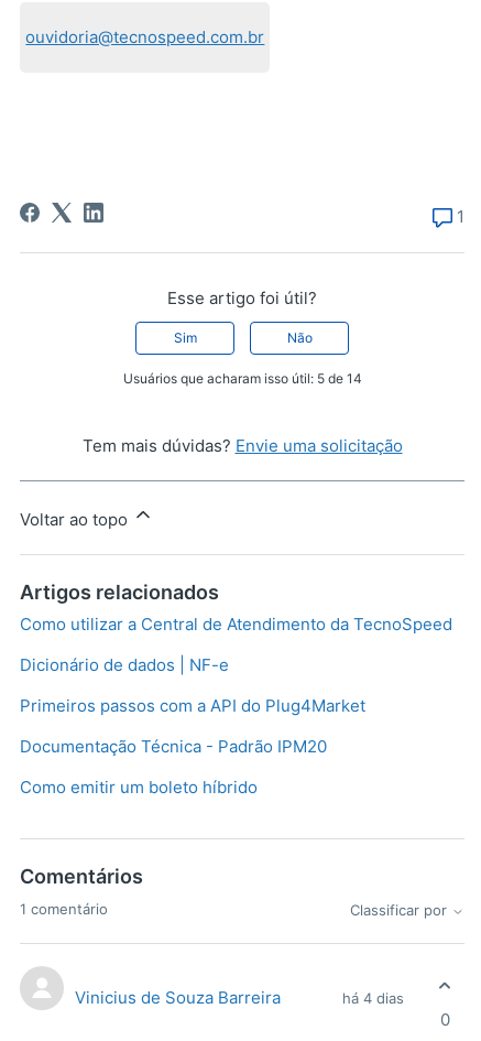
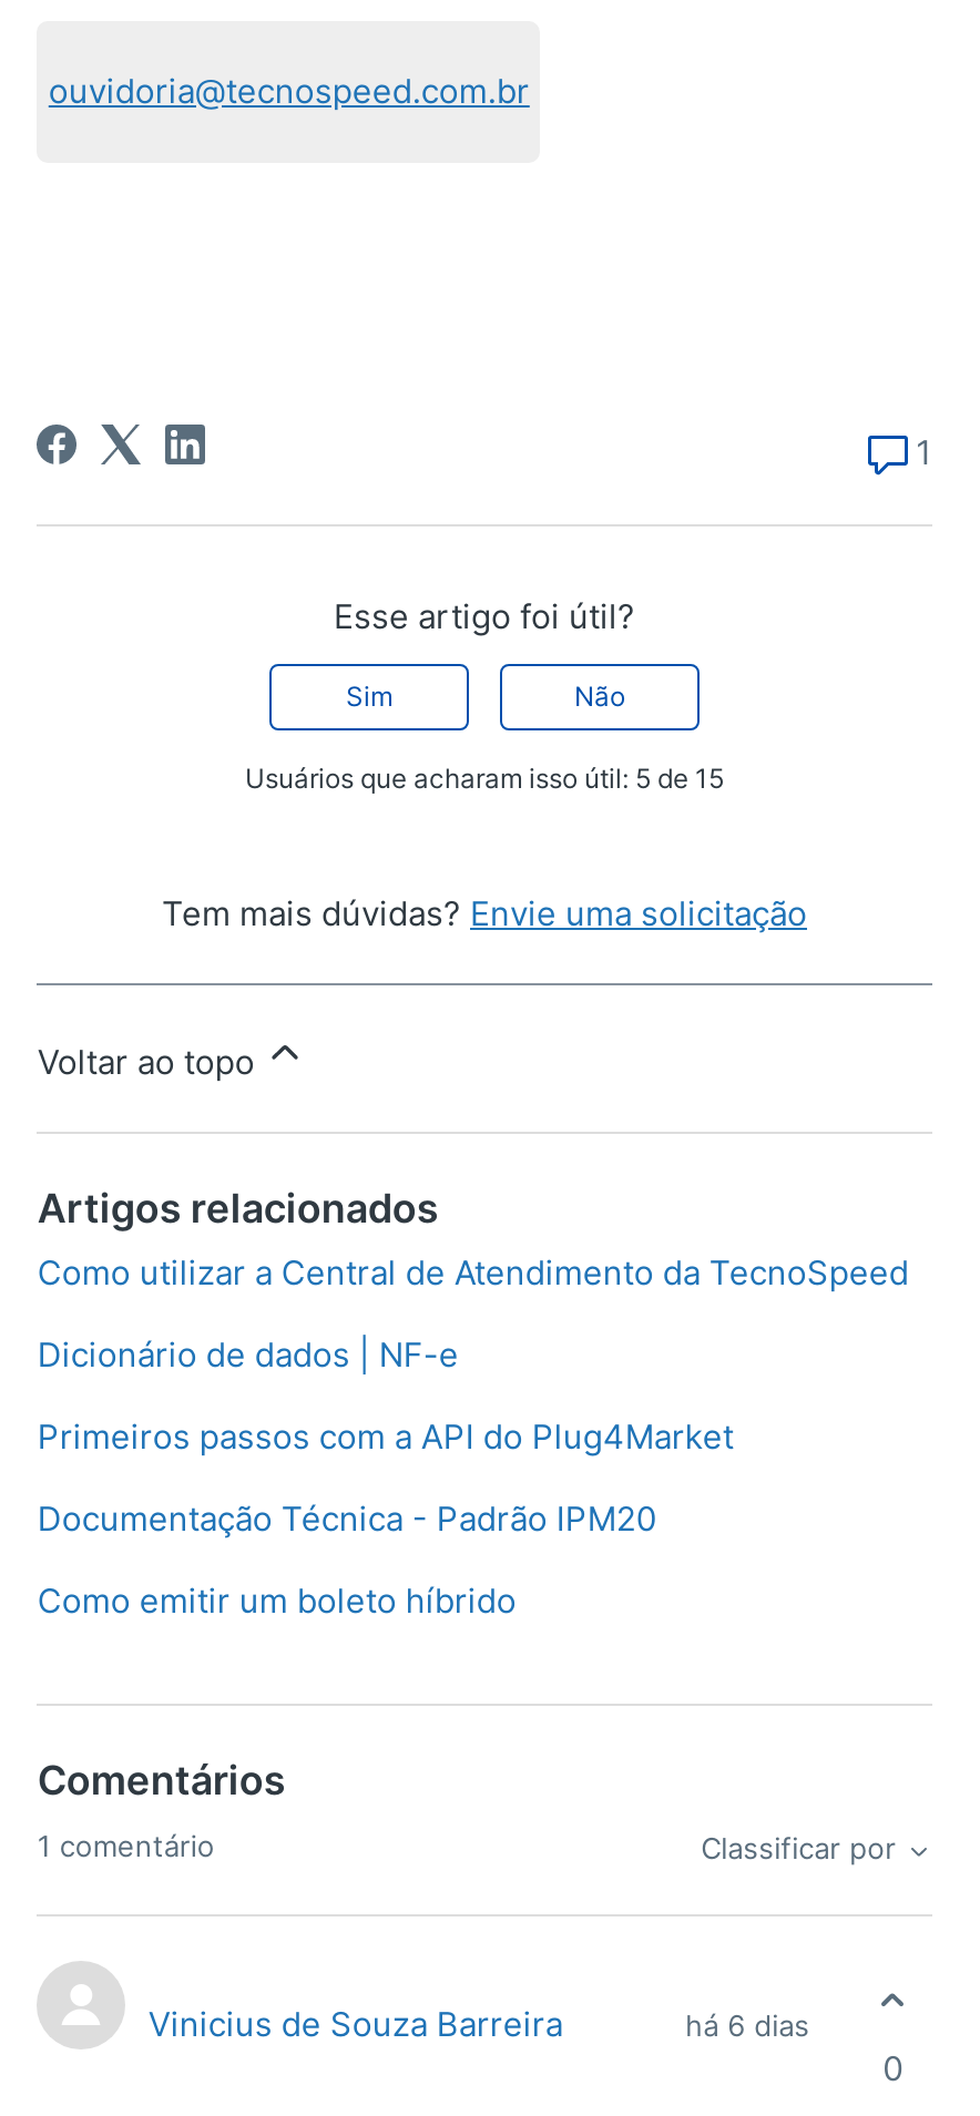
- Usuários que acharam isso útil: 5 de 14
+ Usuários que acharam isso útil: 5 de 15

- há 4 dias
+ há 6 dias
